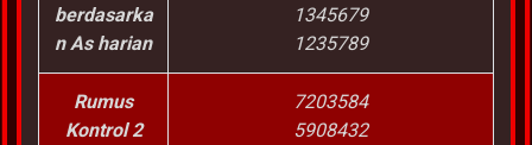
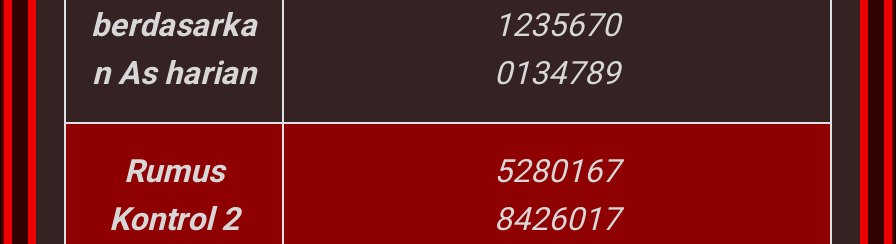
- 1345679
+ 1235670

- 1235789
+ 0134789

- 7203584
+ 5280167

- 5908432
+ 8426017
